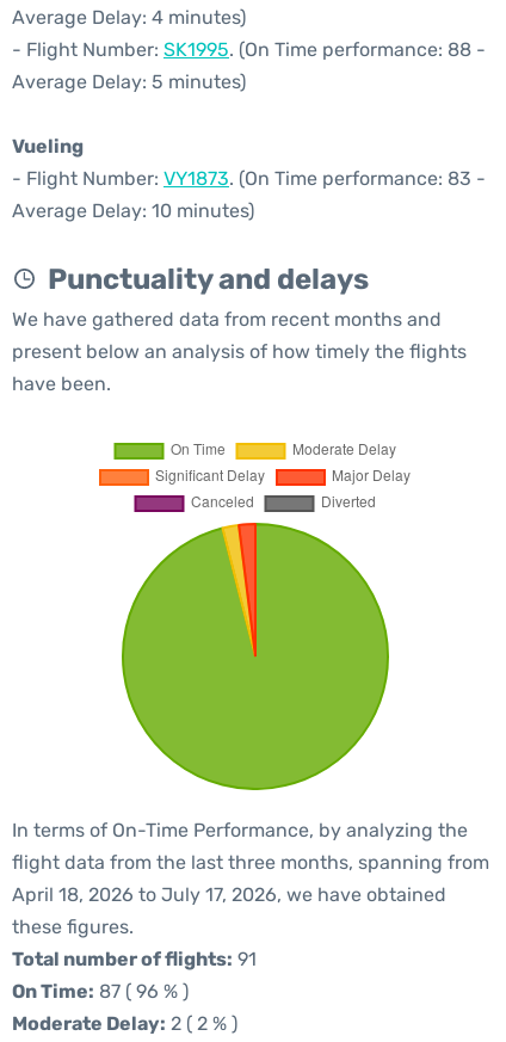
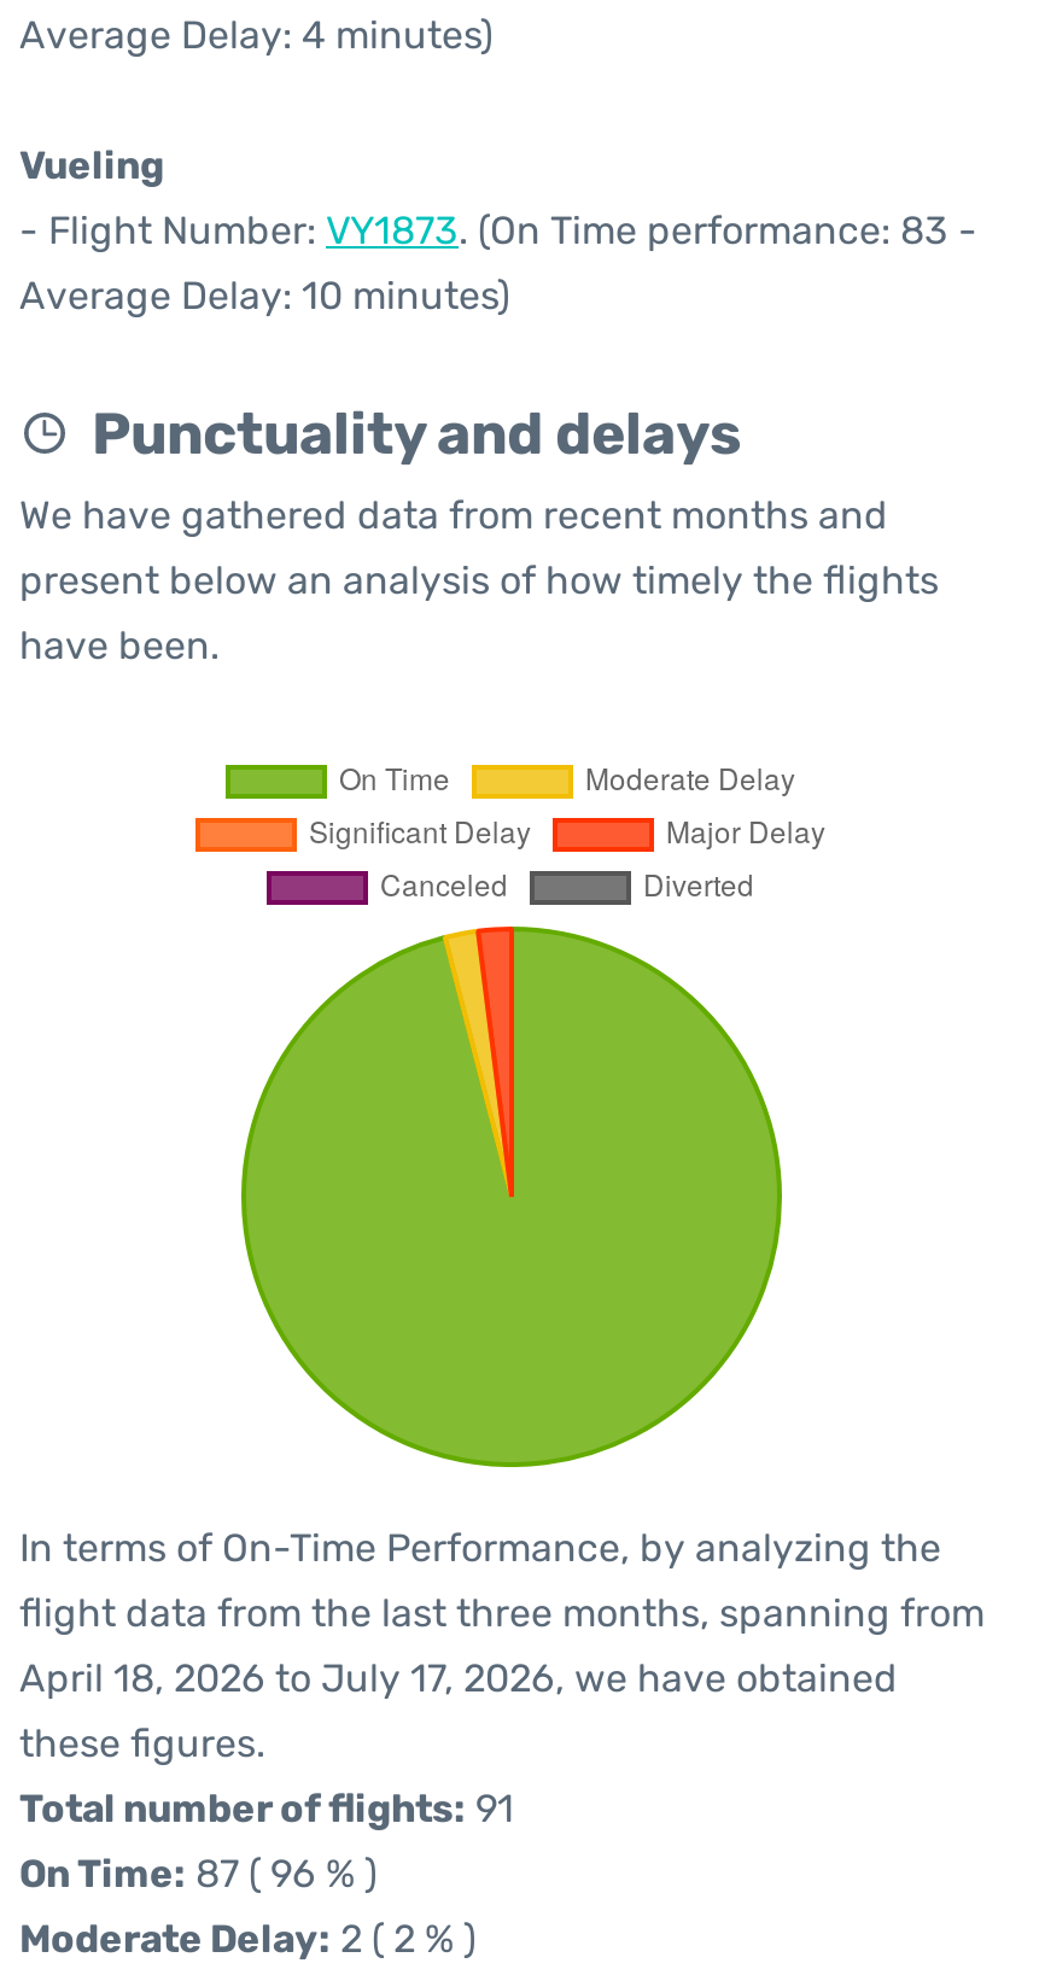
- - Flight Number: SK1995. (On Time performance: 88 -
- Average Delay: 5 minutes)
